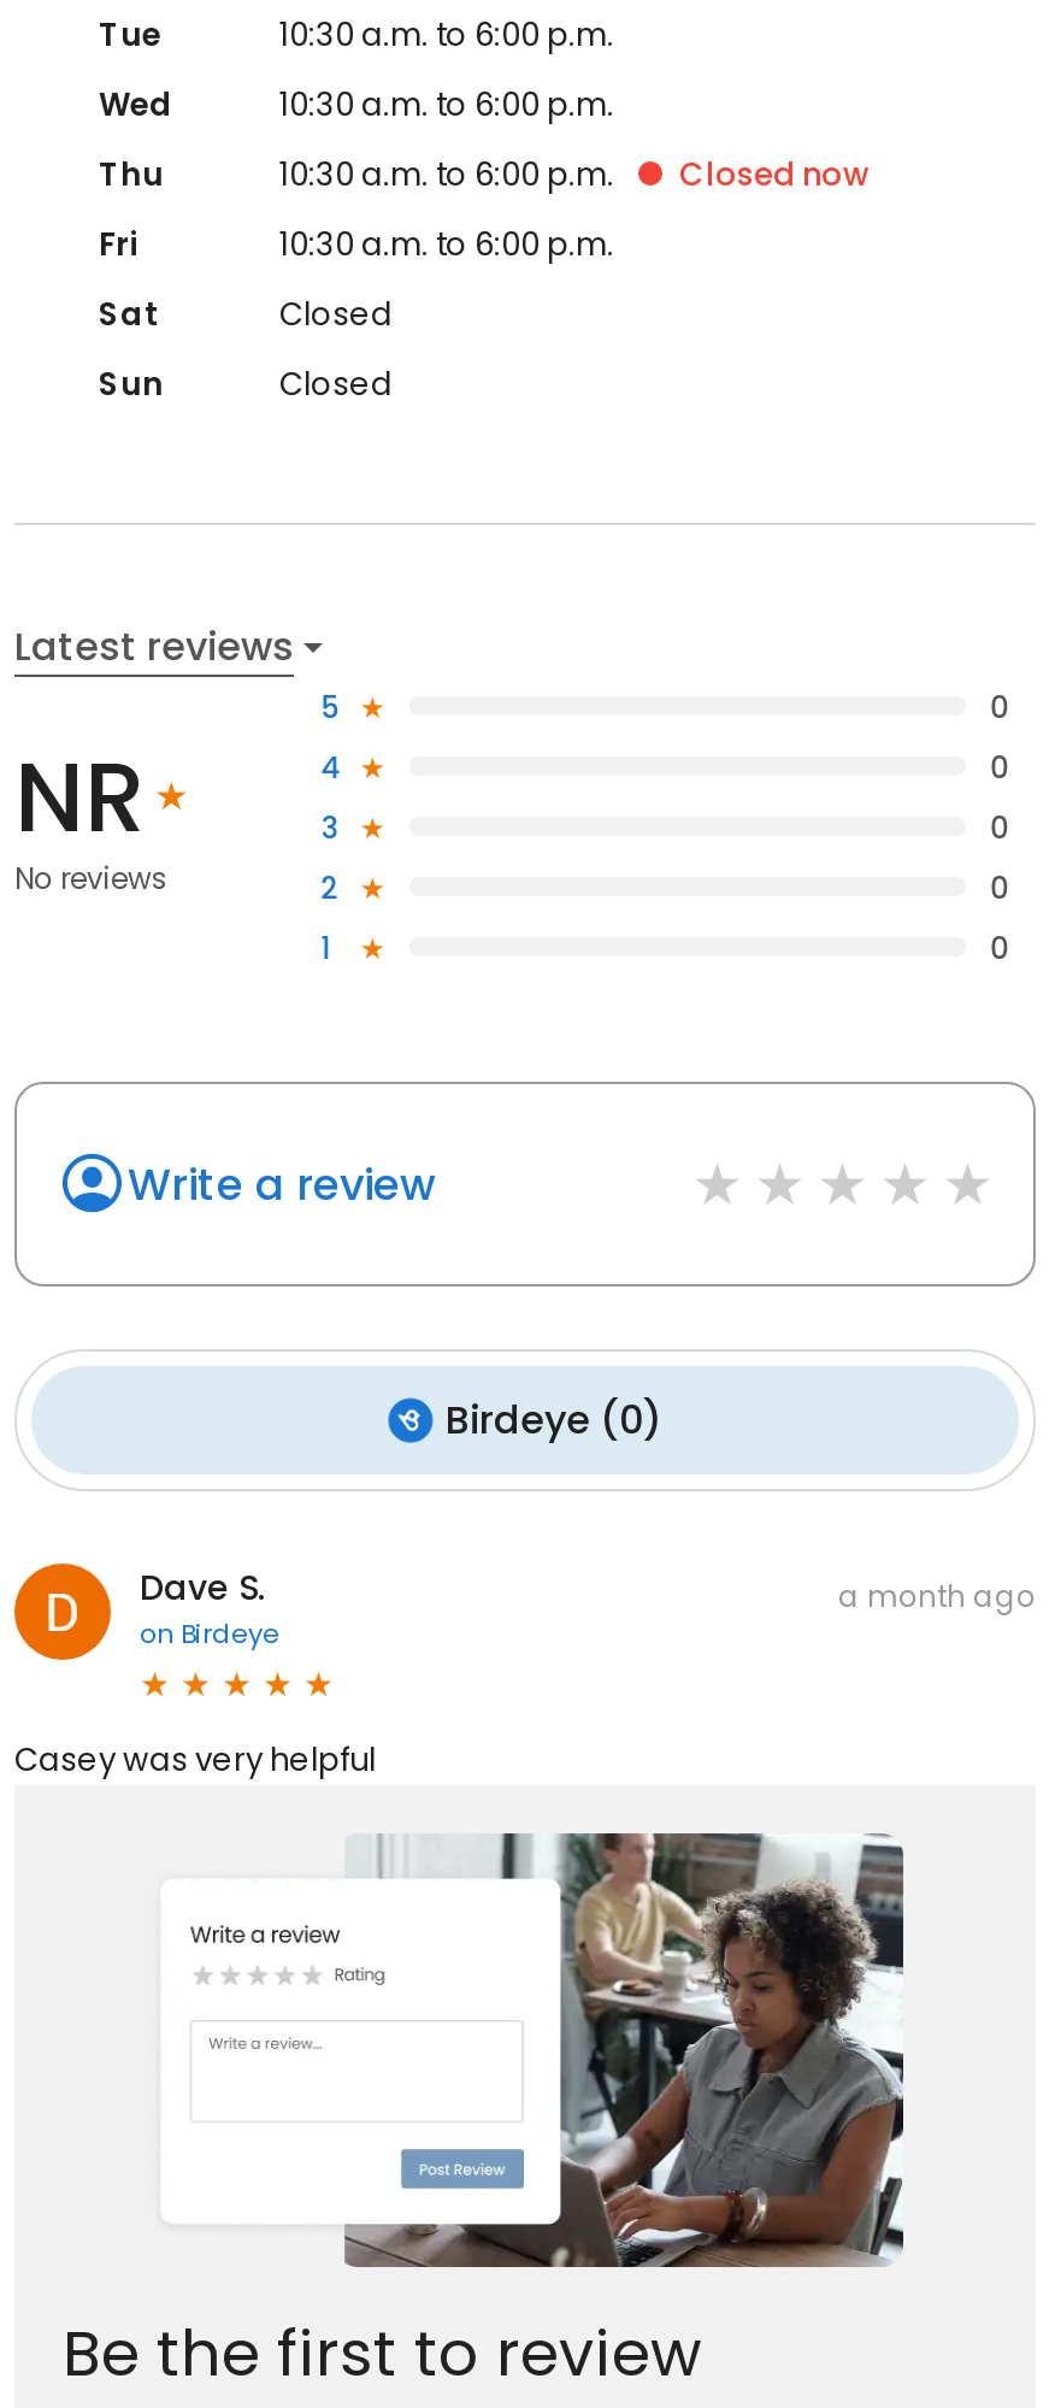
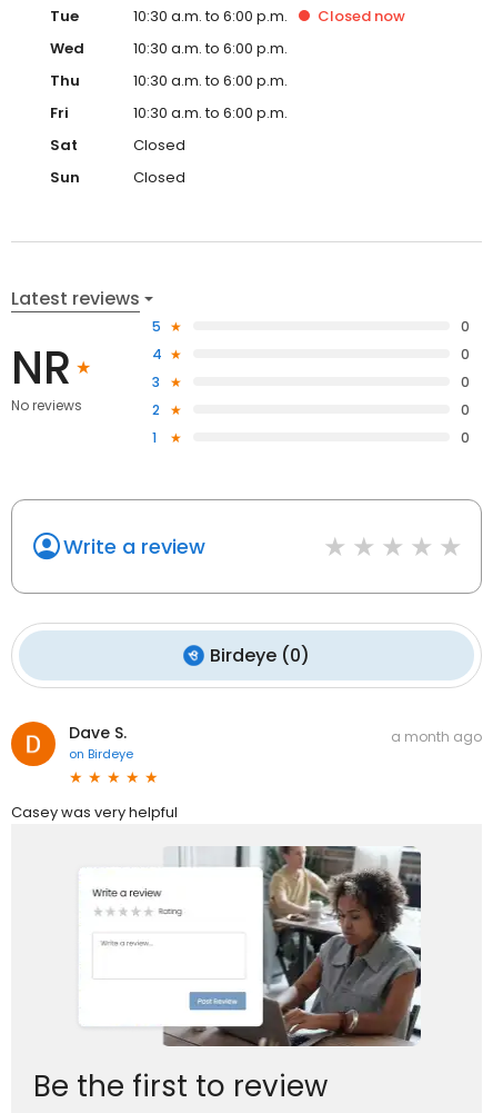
moved up: Closed now
